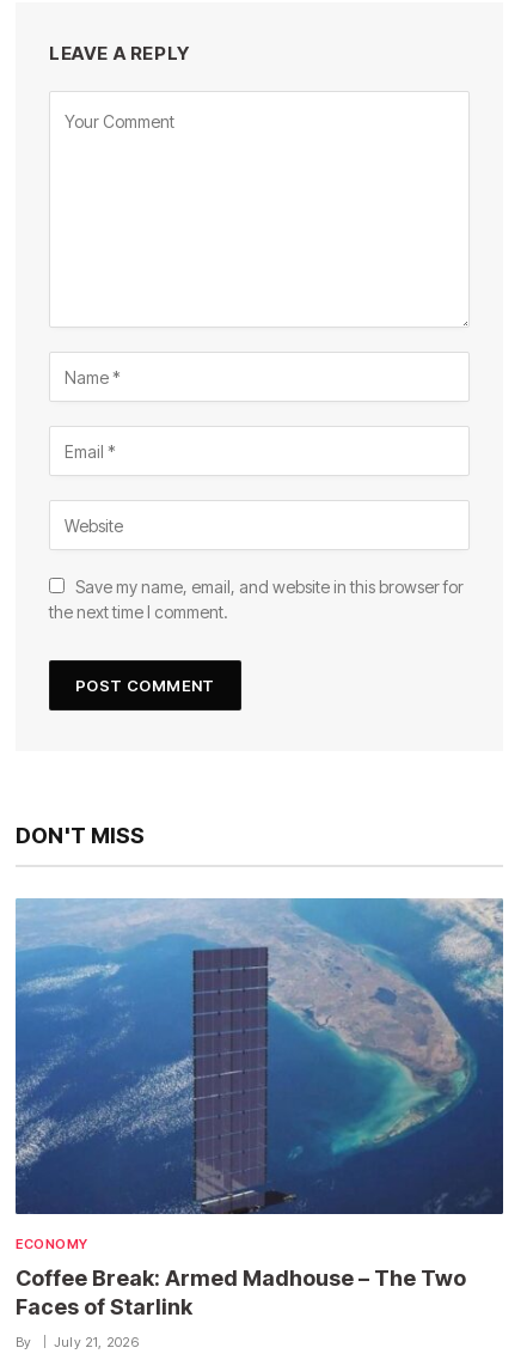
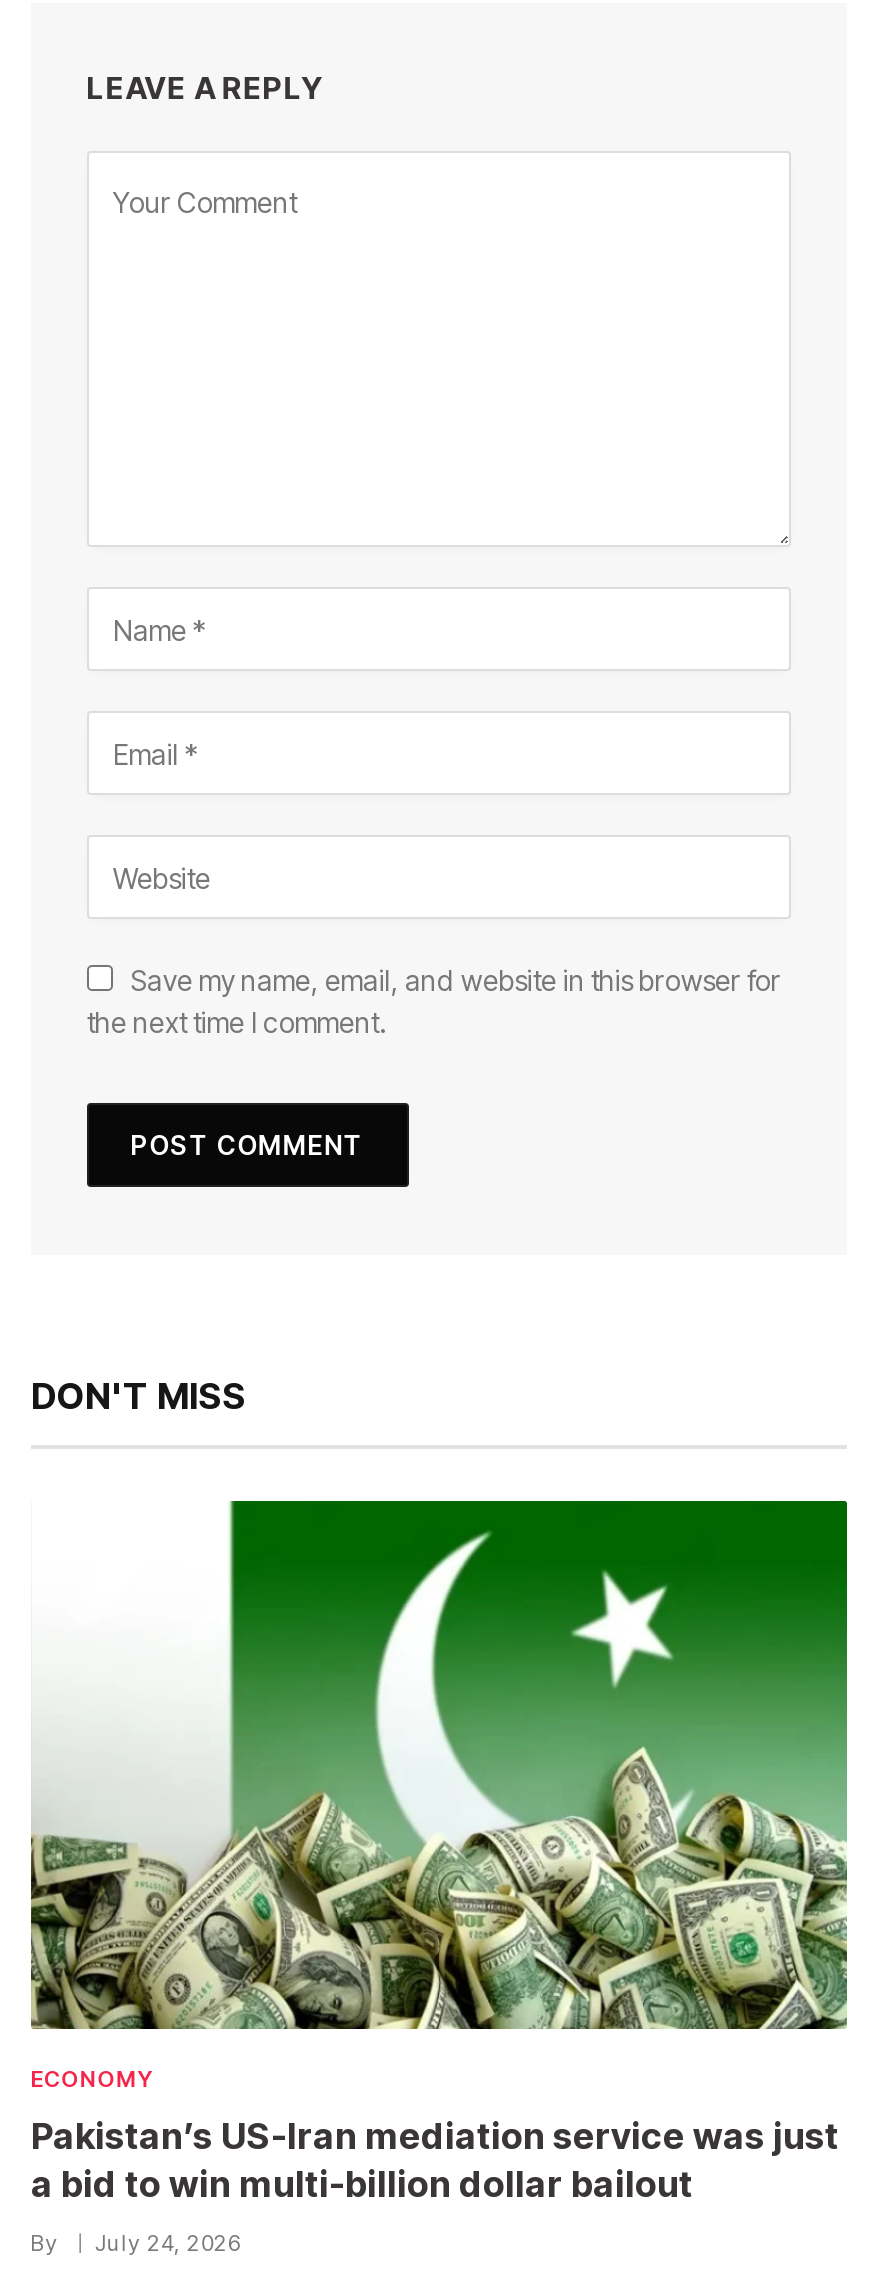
- [image]
+ [image]

- Coffee Break: Armed Madhouse – The Two
- Faces of Starlink
+ Pakistan’s US-Iran mediation service was just
+ a bid to win multi-billion dollar bailout

- By July 21, 2026
+ By July 24, 2026
